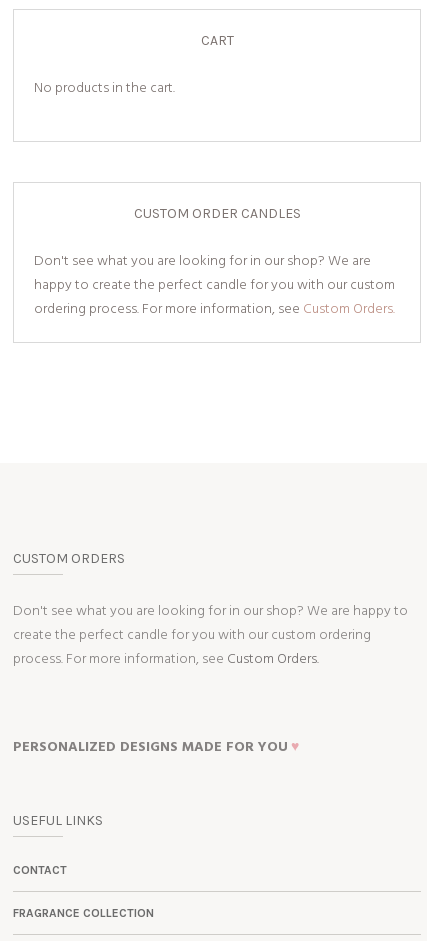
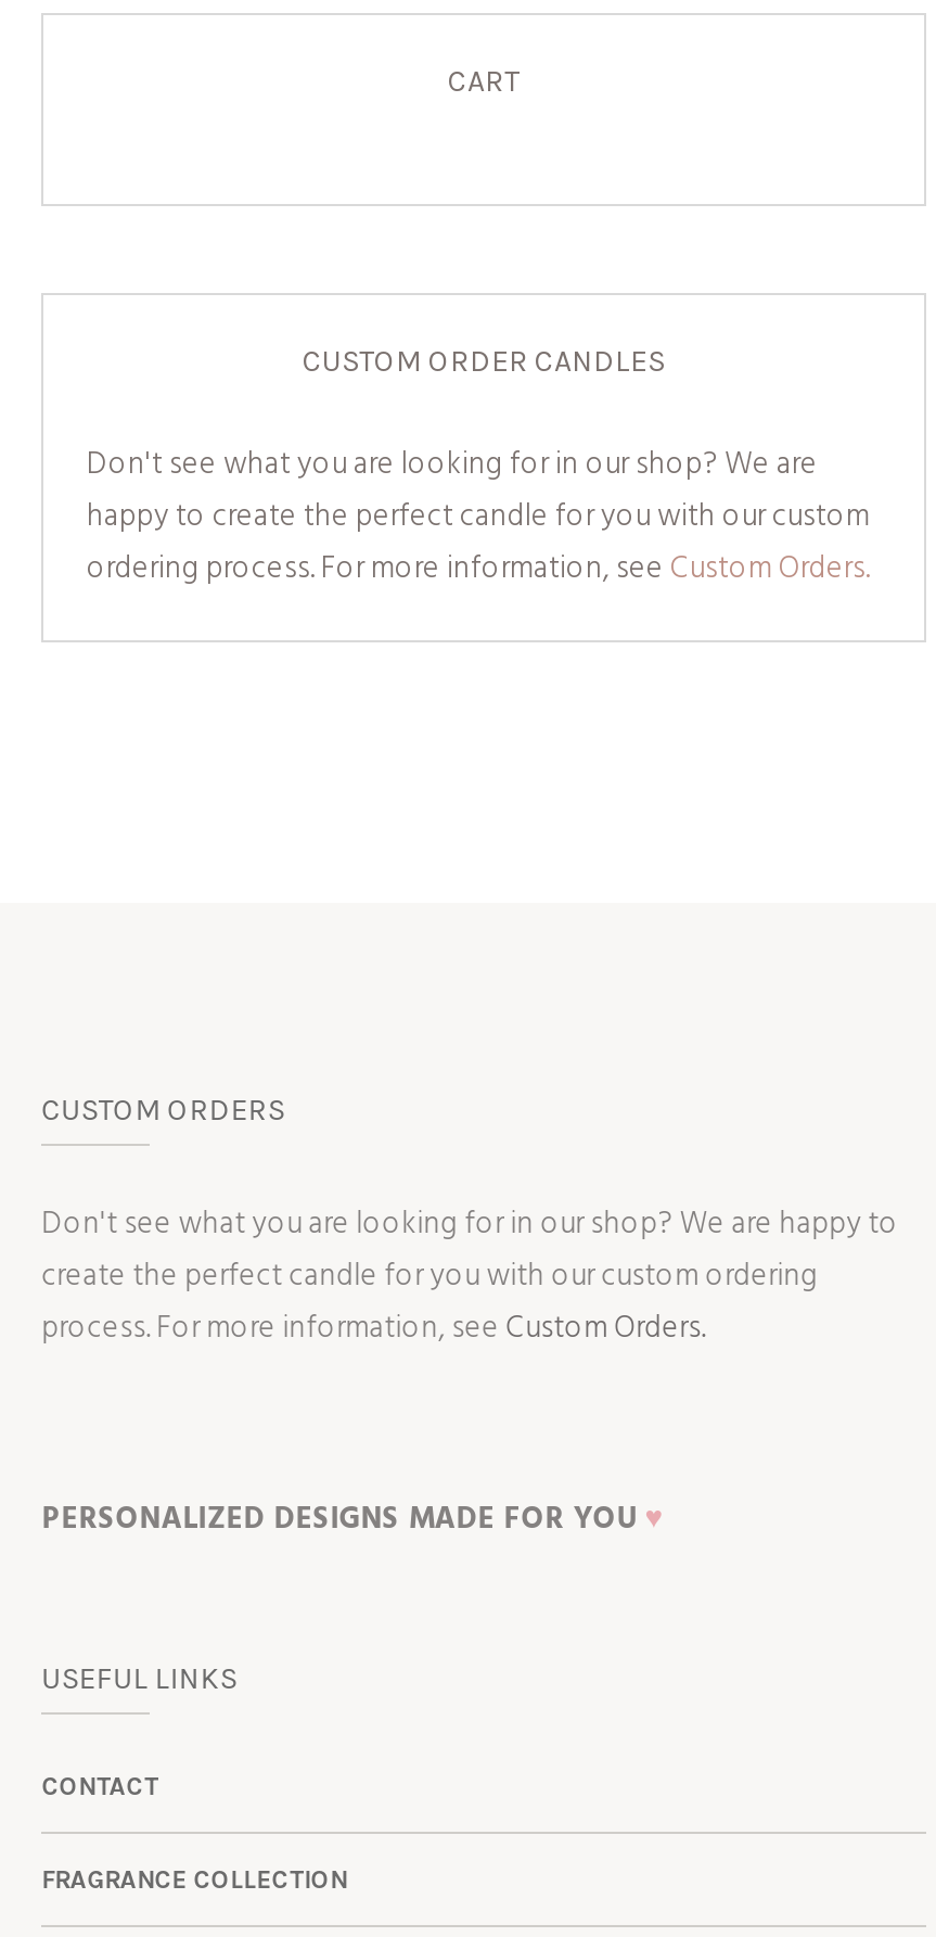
- No products in the cart.
